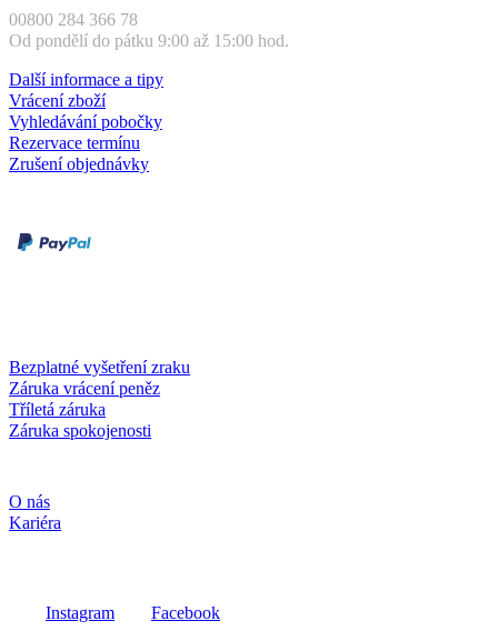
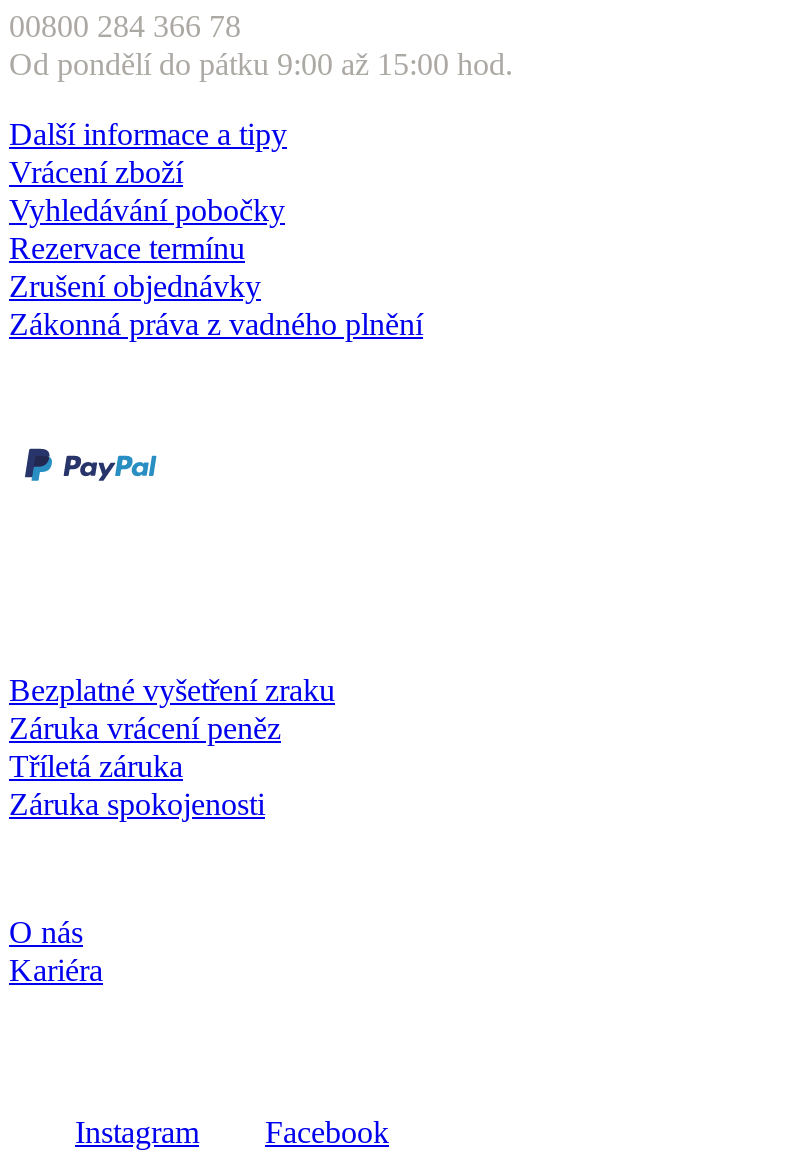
+ Zákonná práva z vadného plnění
